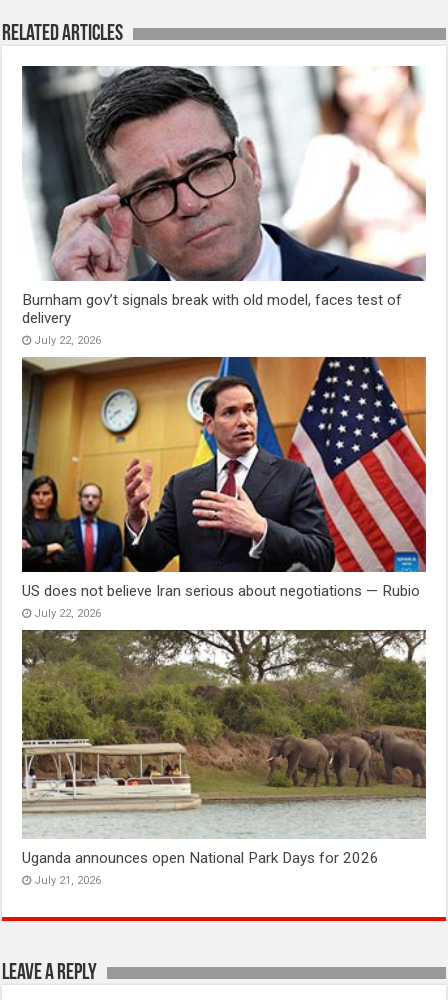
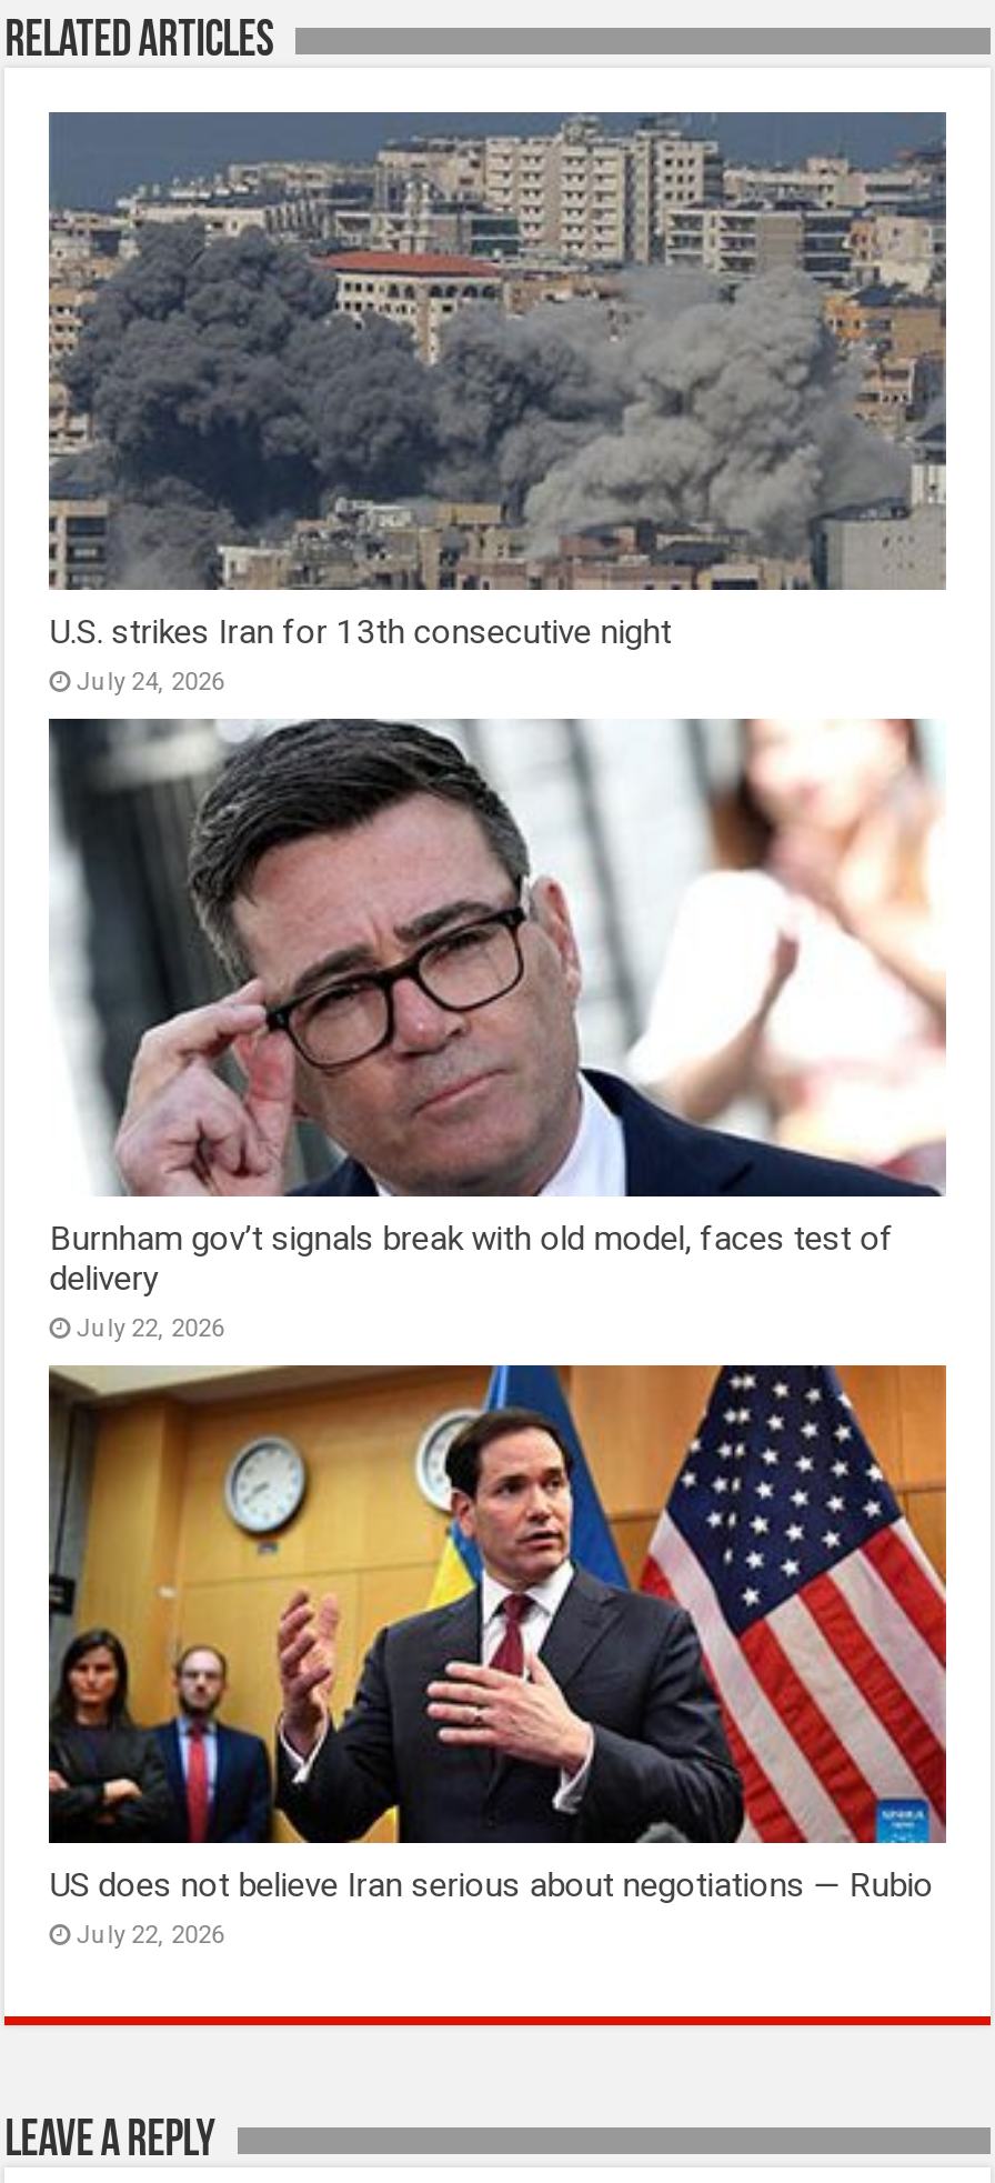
+ [image]
+ U.S. strikes Iran for 13th consecutive night
+ July 24, 2026

moved down: [image] | Burnham gov’t signals break with old model, faces test of | delivery | July 22, 2026 | US does not believe Iran serious about negotiations — Rubio | July 22, 2026

- [image]
- Uganda announces open National Park Days for 2026
- July 21, 2026
